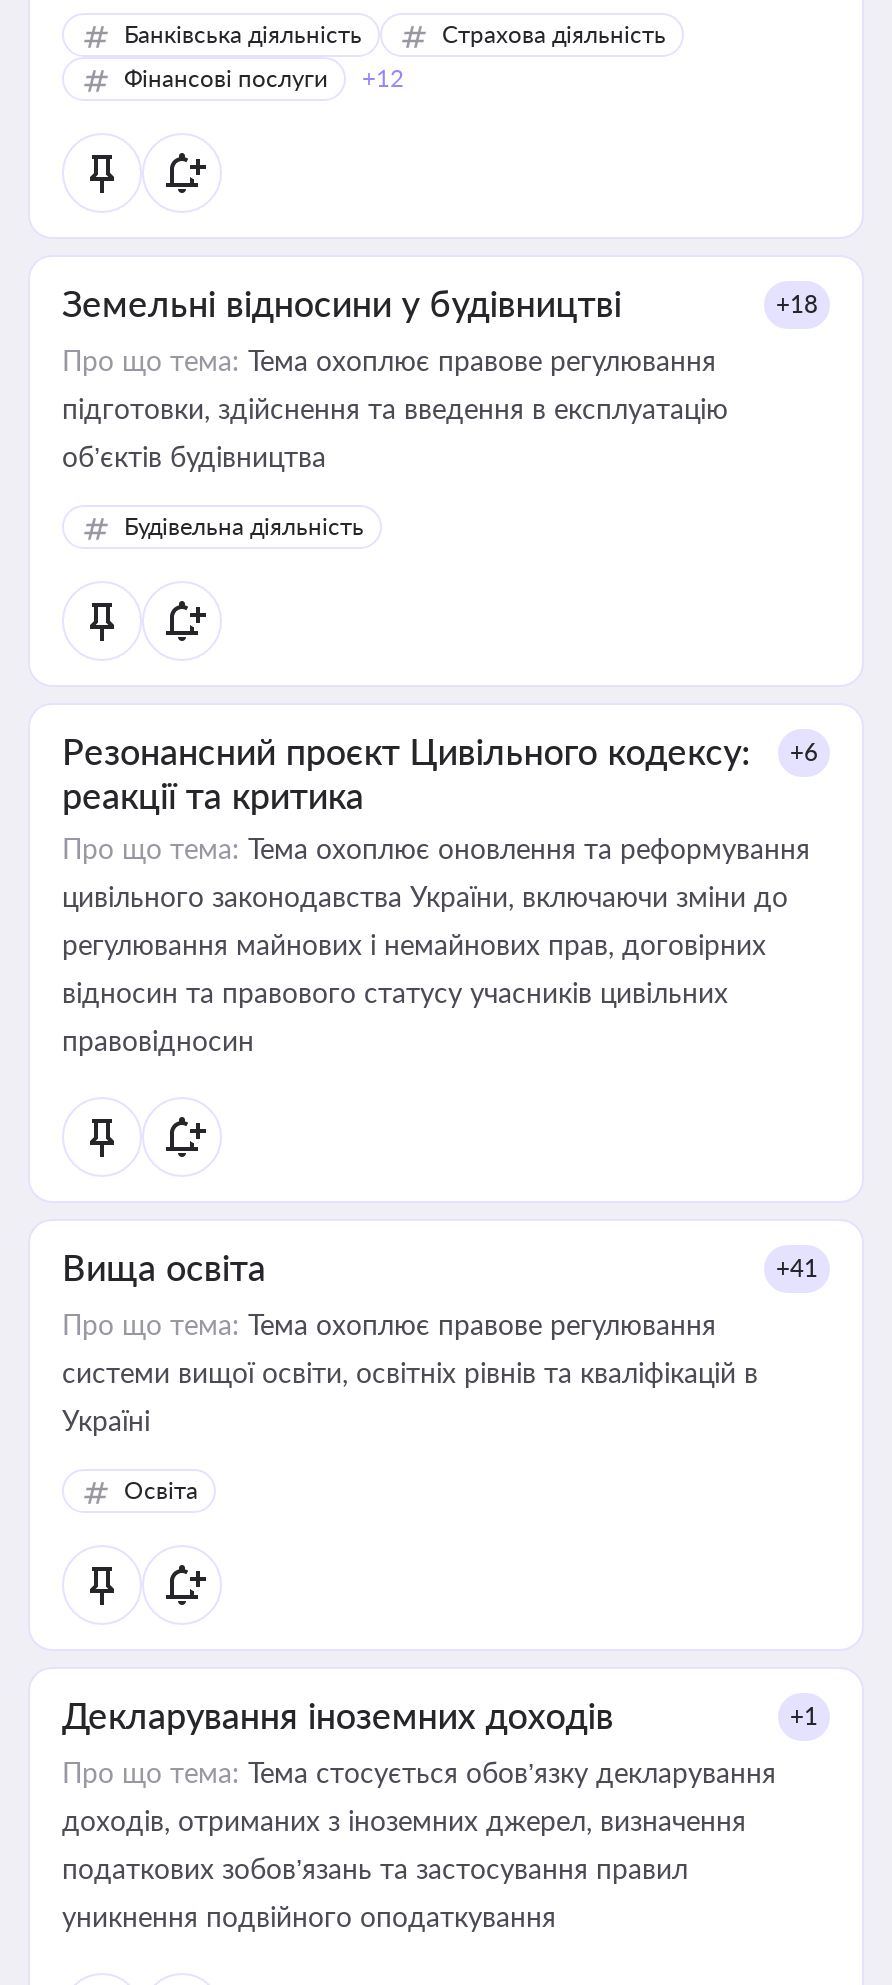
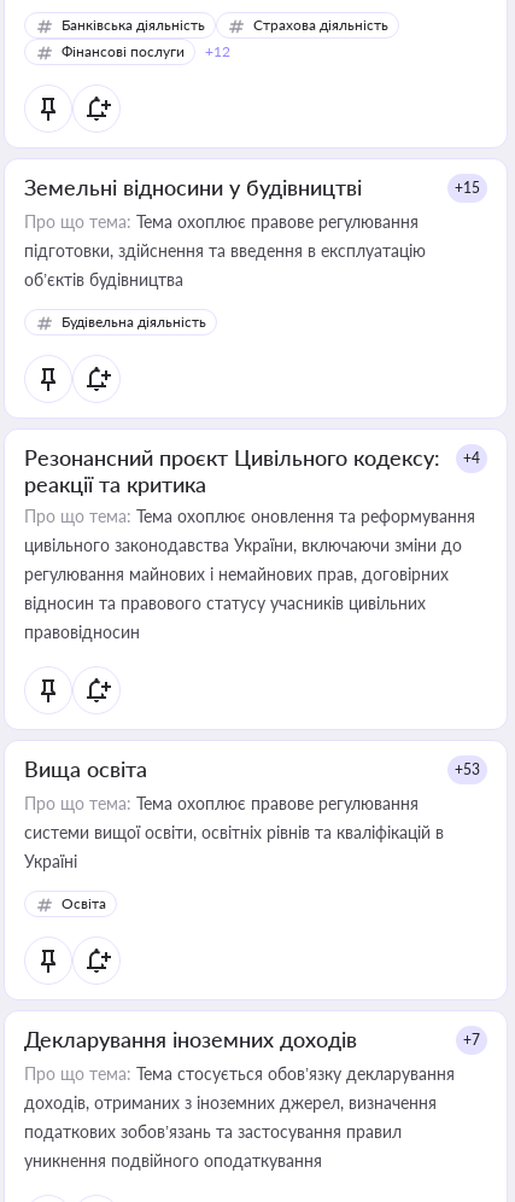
- +18
+ +15

- Резонансний проєкт Цивільного кодексу: +6
+ Резонансний проєкт Цивільного кодексу: +4

- +41
+ +53

- +1
+ +7
